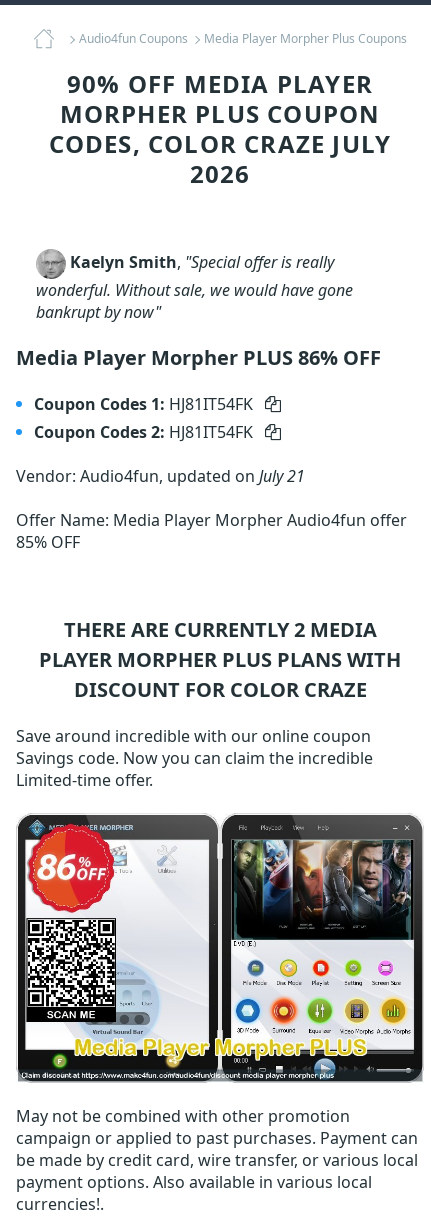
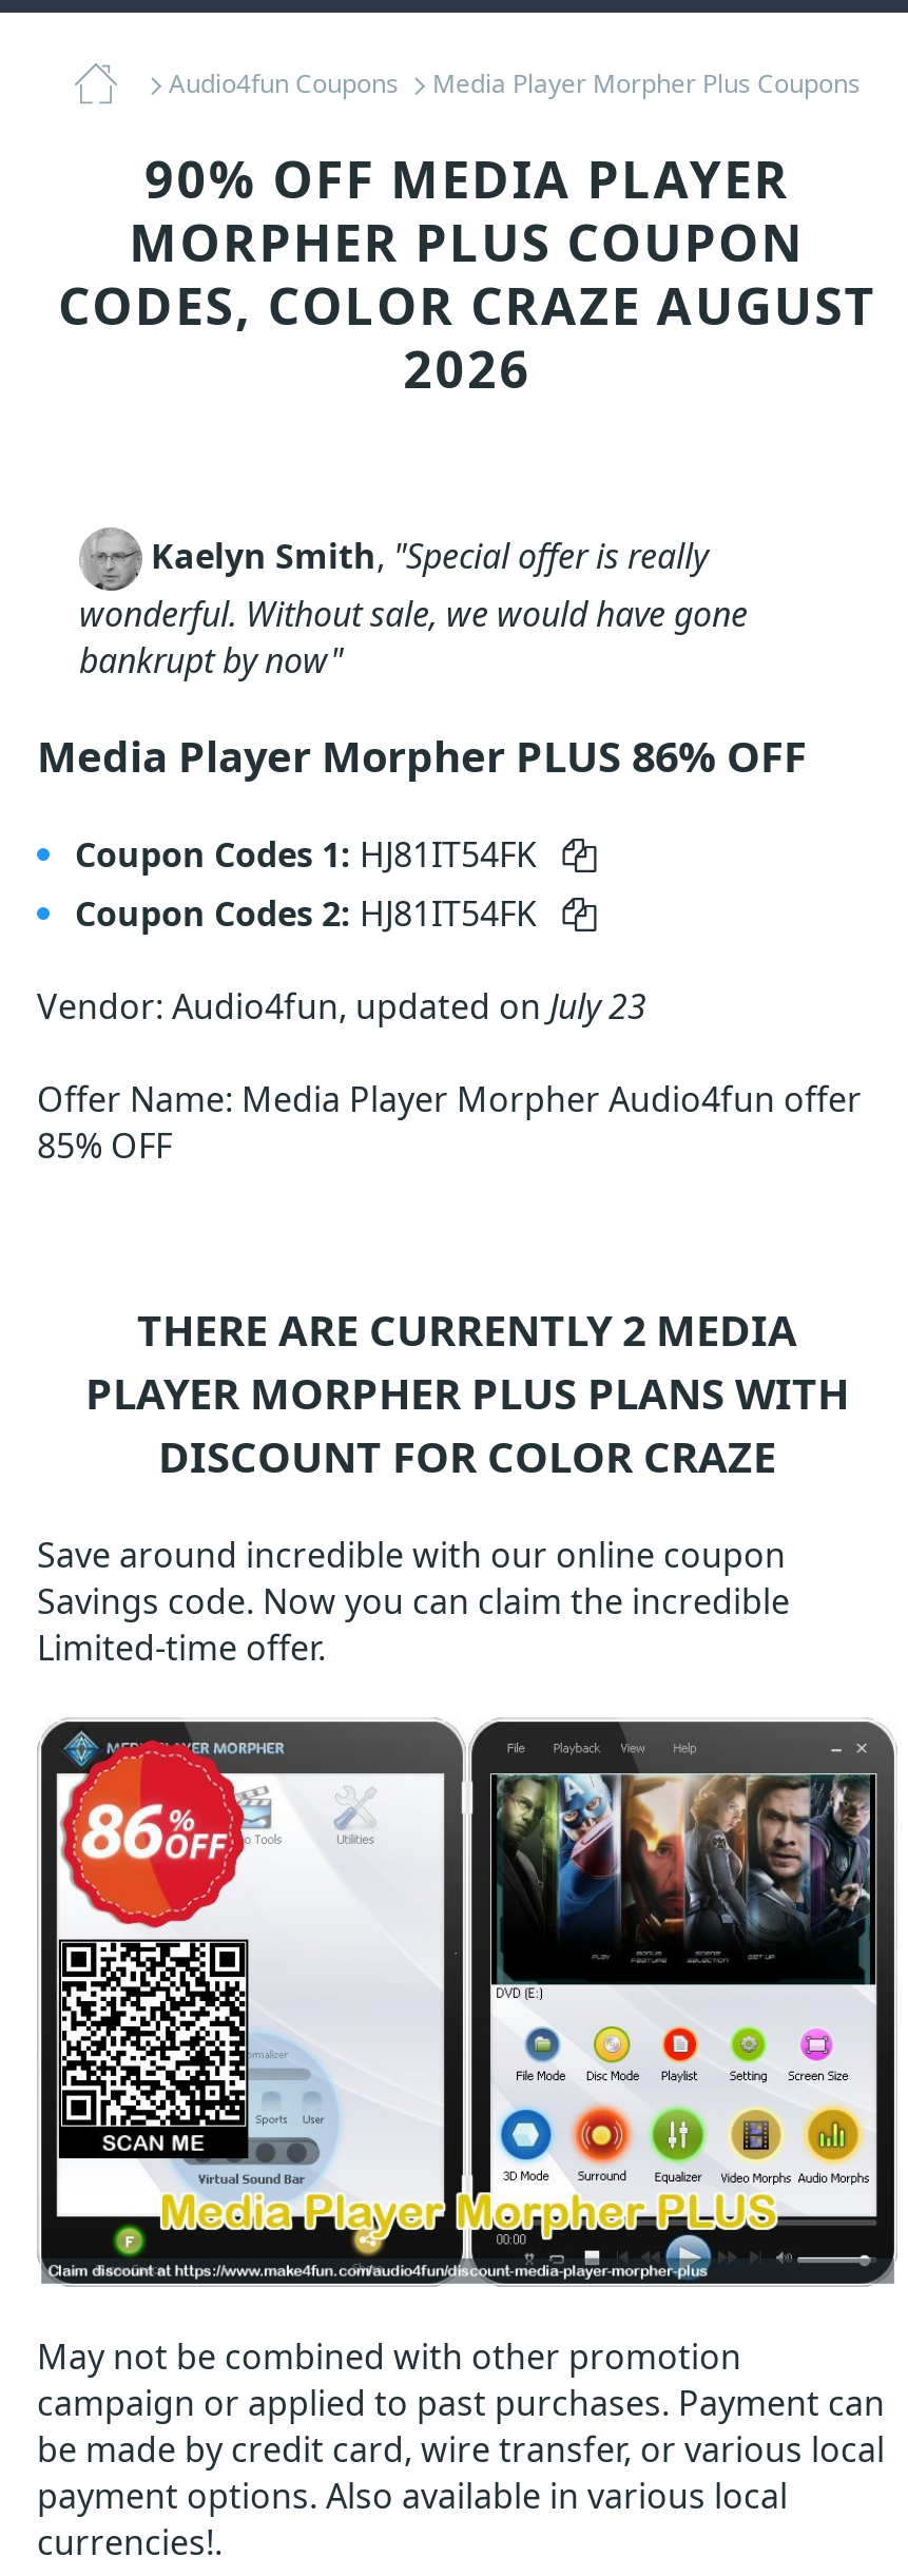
- CODES, COLOR CRAZE JULY
+ CODES, COLOR CRAZE AUGUST

- Vendor: Audio4fun, updated on July 21
+ Vendor: Audio4fun, updated on July 23
